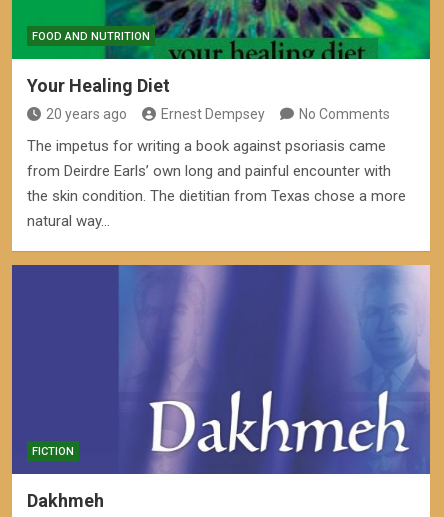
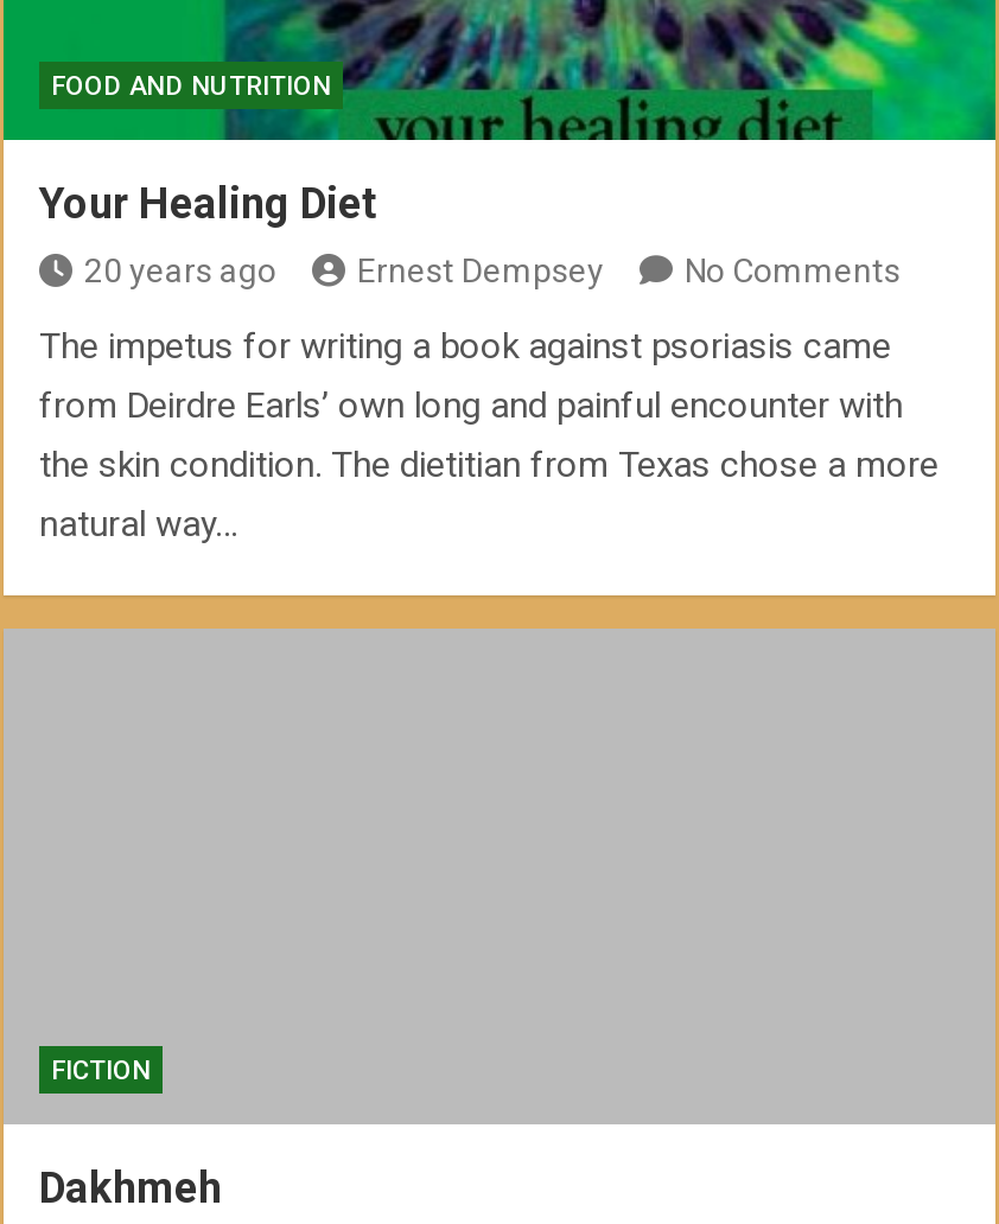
- [image]
